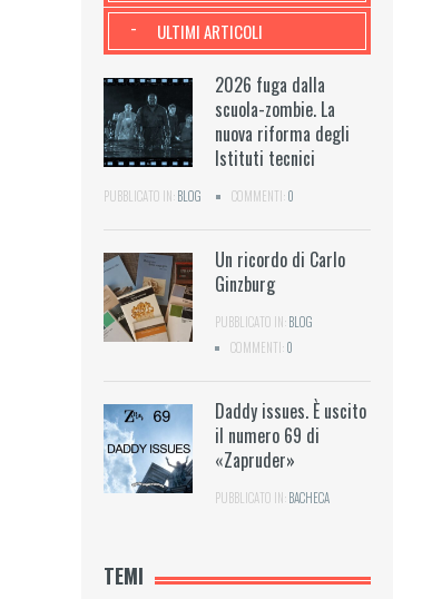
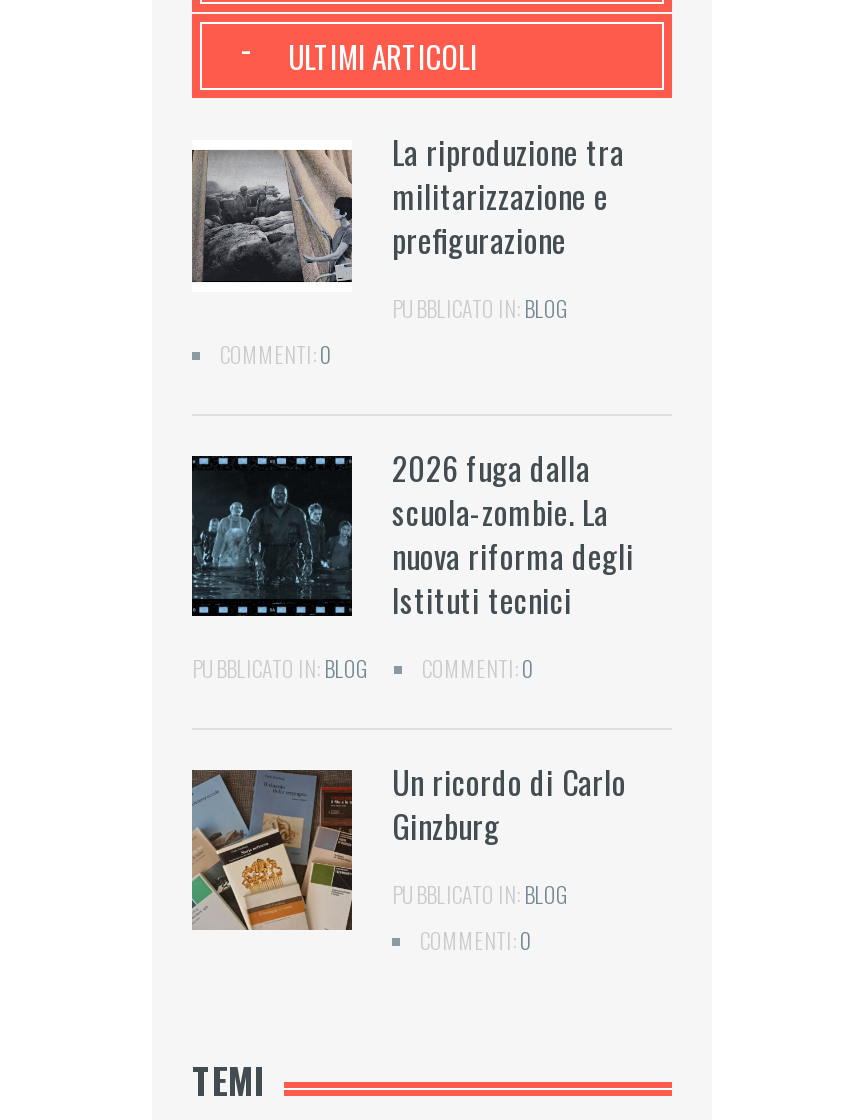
+ [image]
+ La riproduzione tra
+ militarizzazione e
+ prefigurazione
+ PUBBLICATO IN: BLOG
+ COMMENTI: 0

moved down: [image] | 2026 fuga dalla | scuola-zombie. La | ... | PUBBLICATO IN: BLOG | COMMENTI: 0

- [image]
- Daddy issues. È uscito
- il numero 69 di
- «Zapruder»
- PUBBLICATO IN: BACHECA
